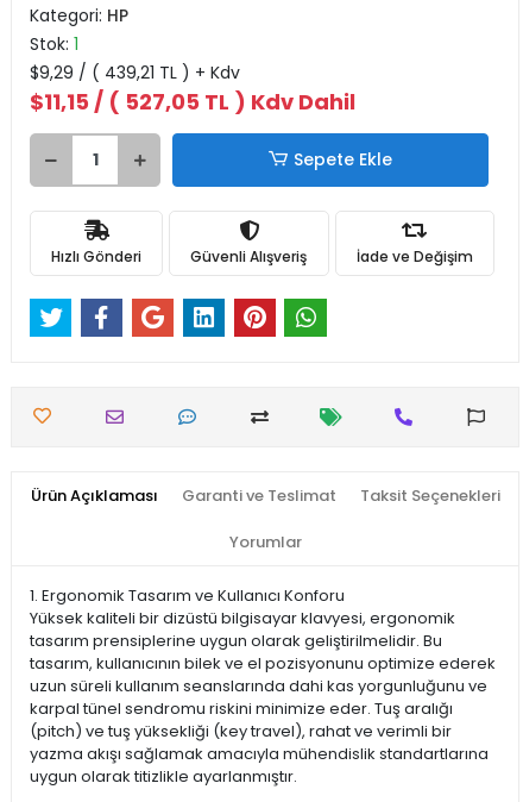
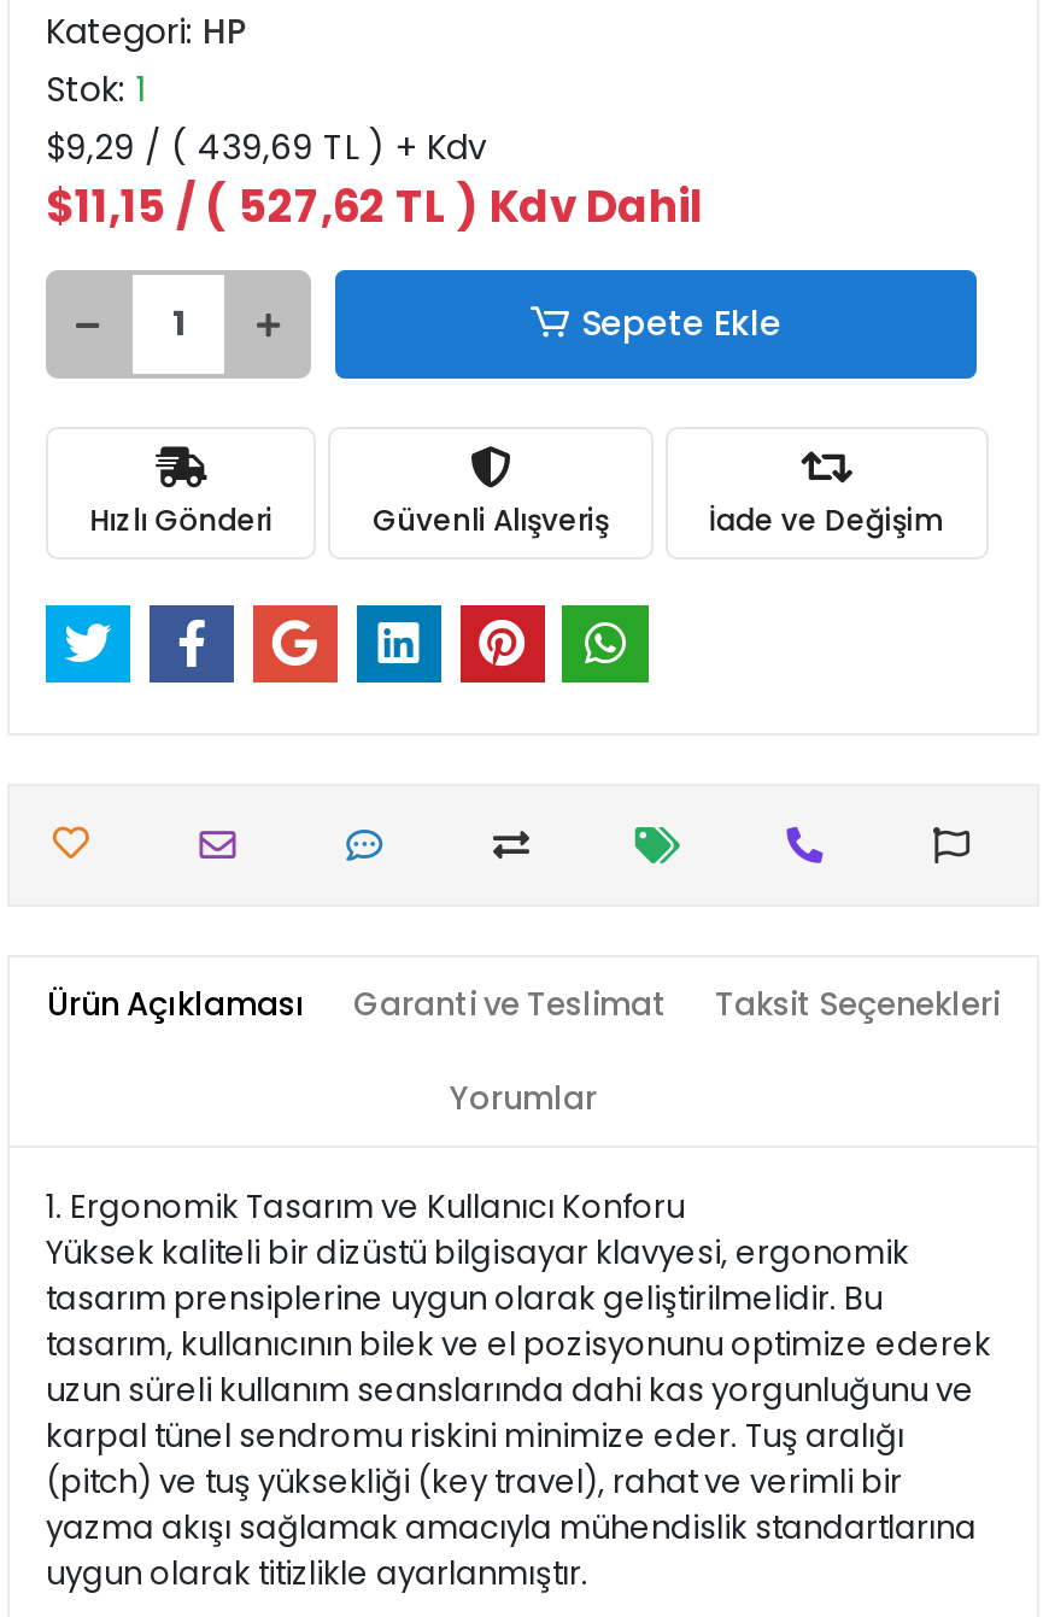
- $9,29 / ( 439,21 TL ) + Kdv
+ $9,29 / ( 439,69 TL ) + Kdv

- $11,15 / ( 527,05 TL ) Kdv Dahil
+ $11,15 / ( 527,62 TL ) Kdv Dahil
